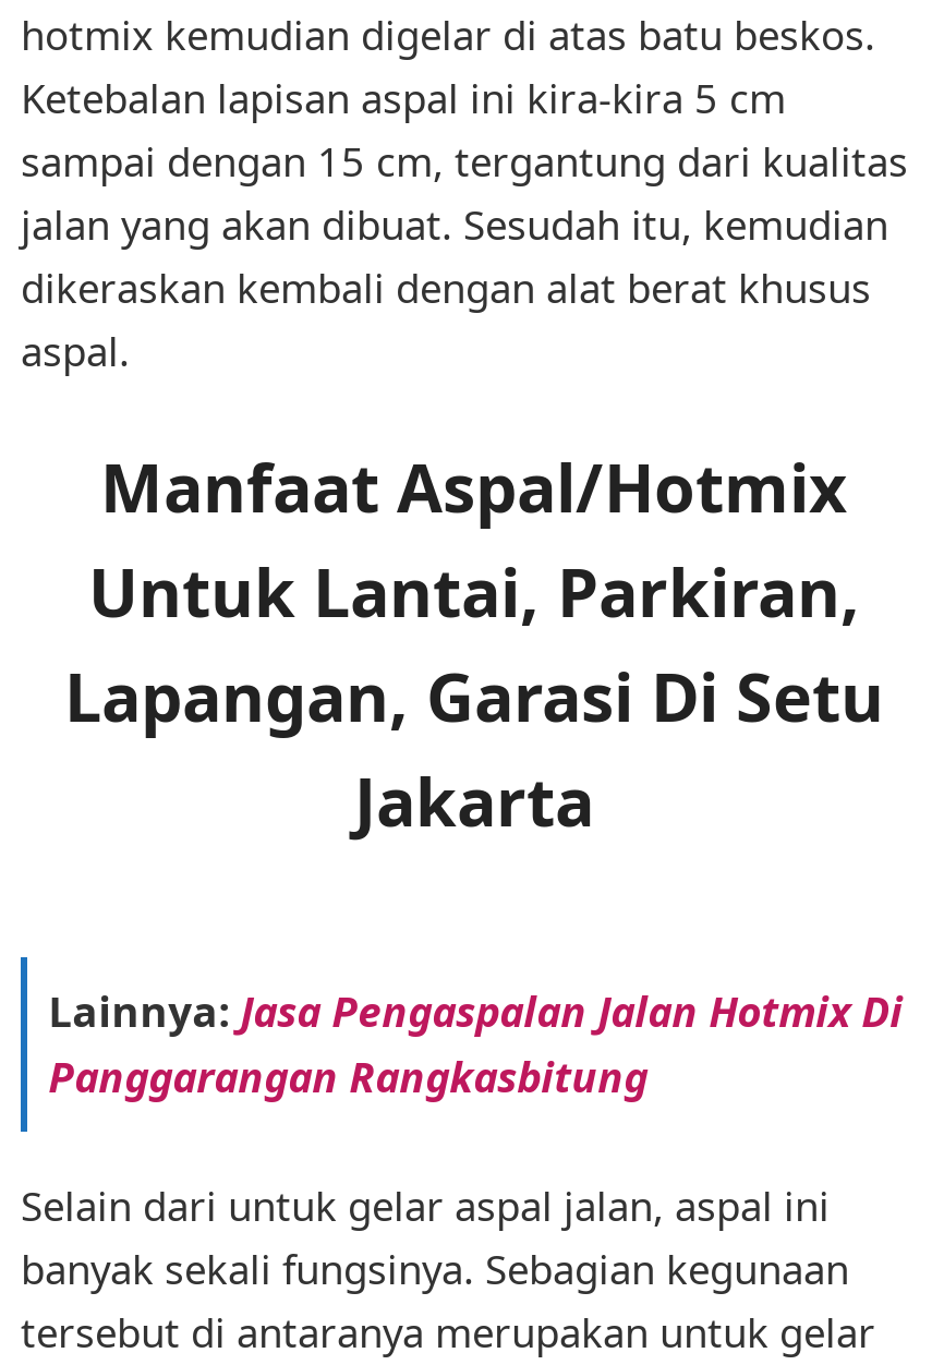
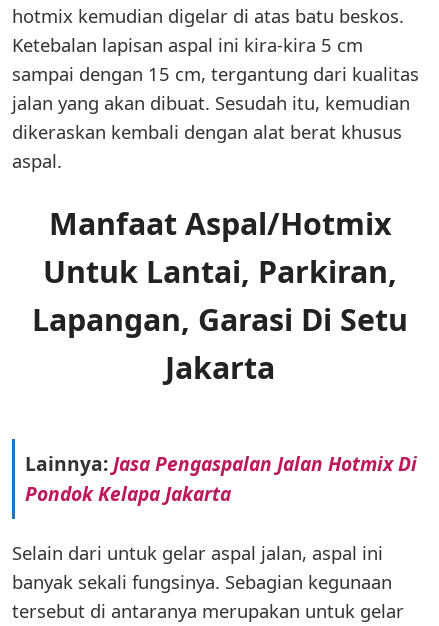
- Panggarangan Rangkasbitung
+ Pondok Kelapa Jakarta
